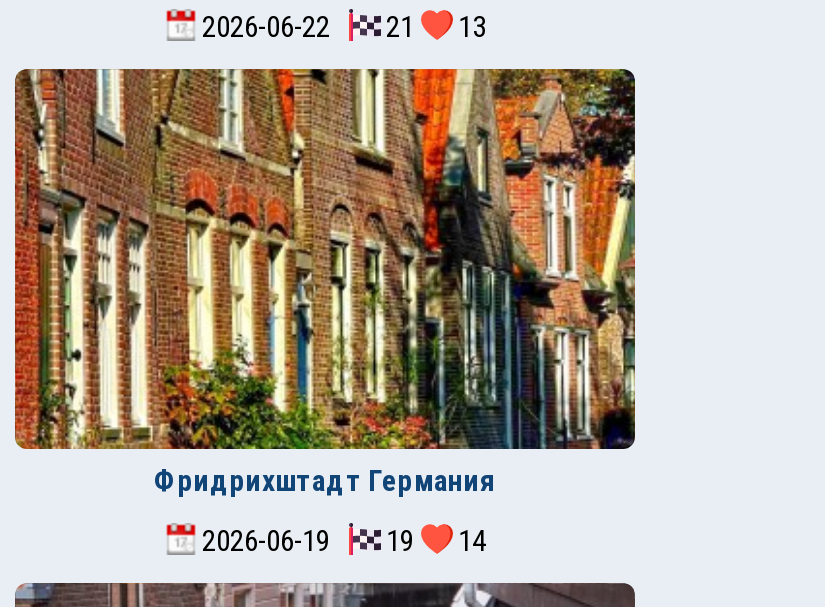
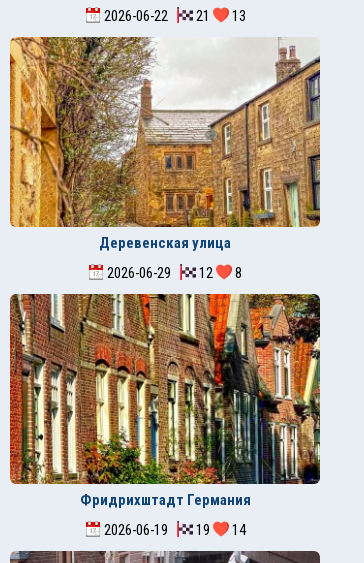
+ [image]
+ Деревенская улица
+ 2026-06-29
+ 12
+ 8
